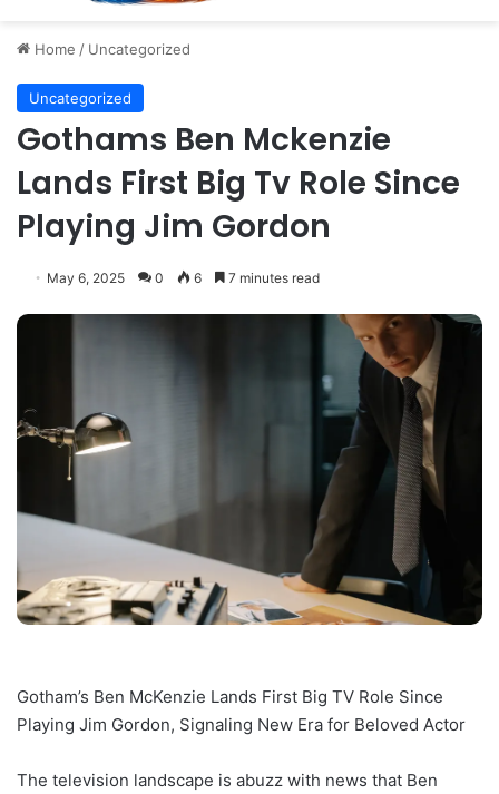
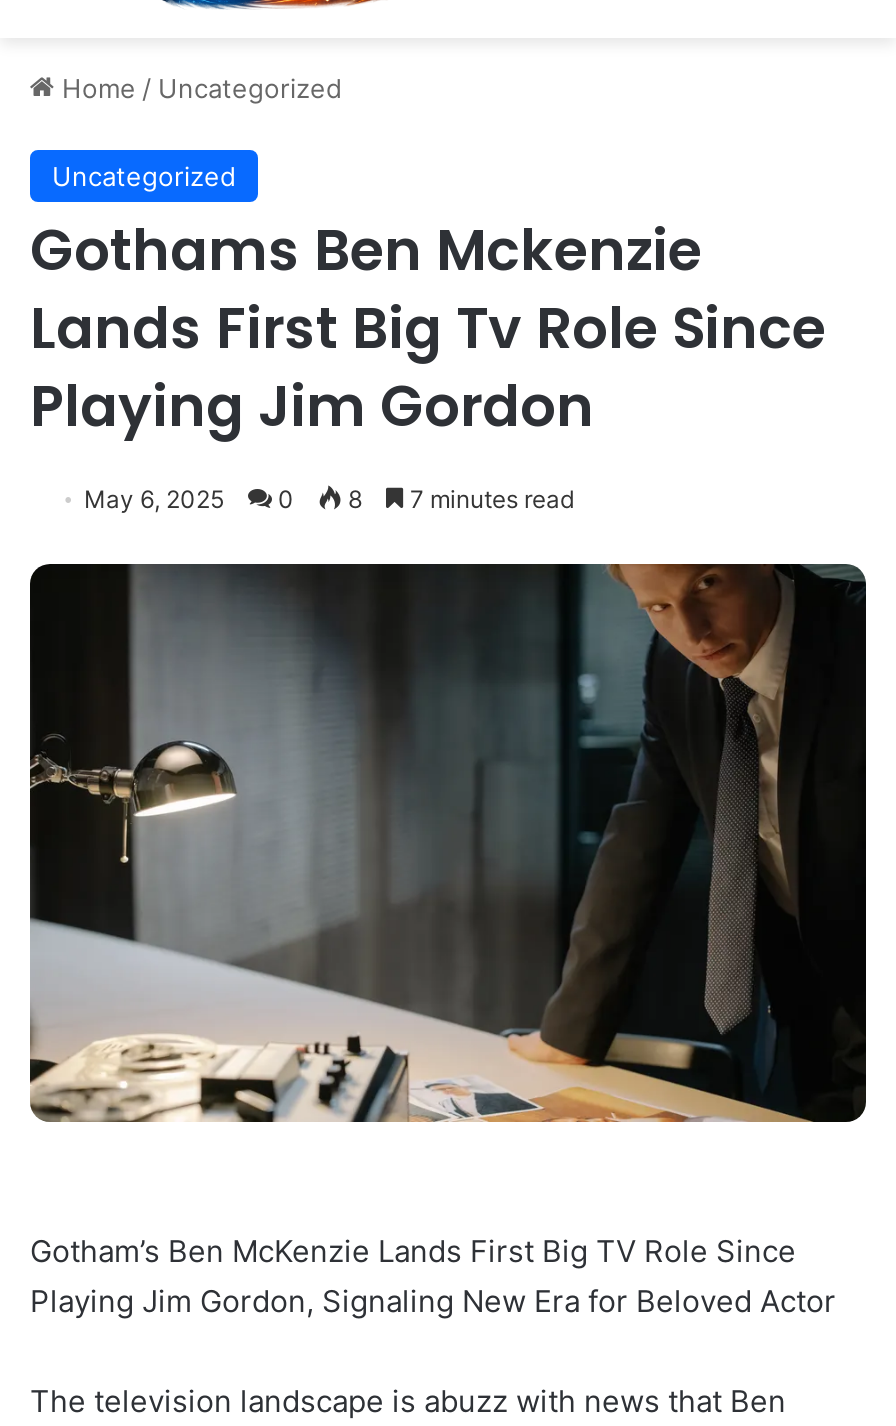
- May 6, 2025 0 6 7 minutes read
+ May 6, 2025 0 8 7 minutes read
